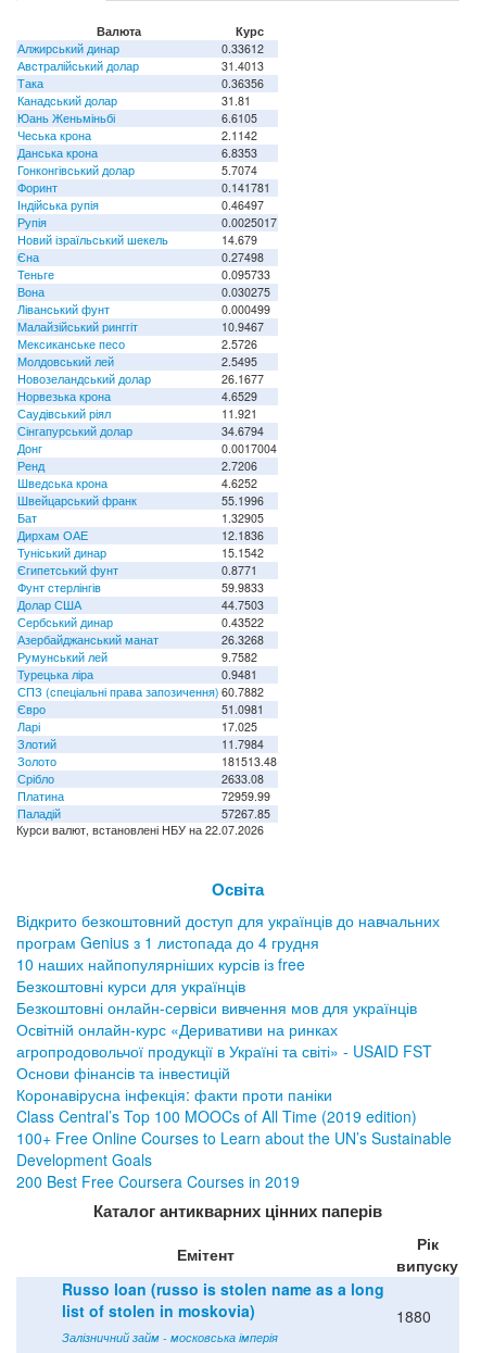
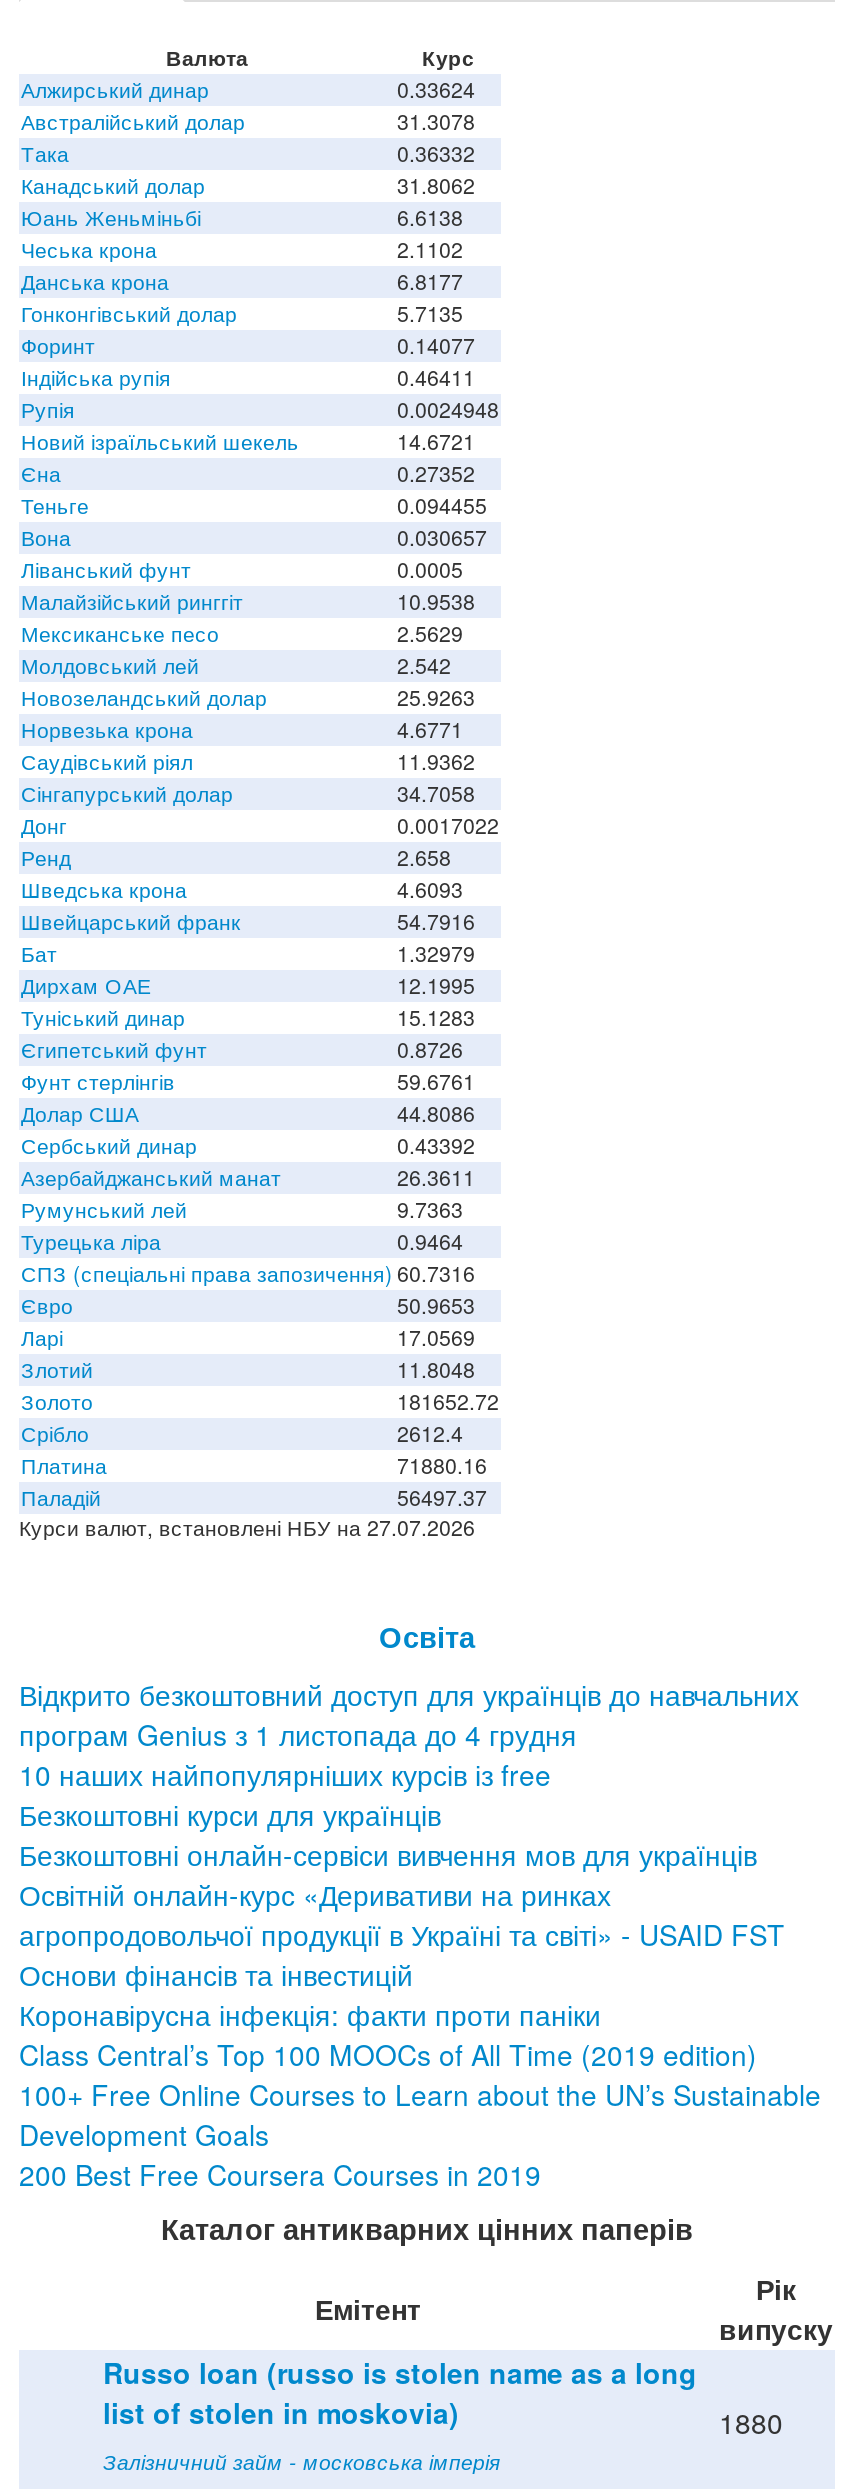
- 0.33612
+ 0.33624

- 31.4013
+ 31.3078

- 0.36356
+ 0.36332

- 31.81
+ 31.8062

- 6.6105
+ 6.6138

- 2.1142
+ 2.1102

- 6.8353
+ 6.8177

- 5.7074
+ 5.7135

- 0.141781
+ 0.14077

- 0.46497
+ 0.46411

- 0.0025017
+ 0.0024948

- 14.679
+ 14.6721

- 0.27498
+ 0.27352

- 0.095733
+ 0.094455

- 0.030275
+ 0.030657

- 0.000499
+ 0.0005

- 10.9467
+ 10.9538

- 2.5726
+ 2.5629

- 2.5495
+ 2.542

- 26.1677
+ 25.9263

- 4.6529
+ 4.6771

- 11.921
+ 11.9362

- 34.6794
+ 34.7058

- 0.0017004
+ 0.0017022

- 2.7206
+ 2.658

- 4.6252
+ 4.6093

- 55.1996
+ 54.7916

- 1.32905
+ 1.32979

- 12.1836
+ 12.1995

- 15.1542
+ 15.1283

- 0.8771
+ 0.8726

- 59.9833
+ 59.6761

- 44.7503
+ 44.8086

- 0.43522
+ 0.43392

- 26.3268
+ 26.3611

- 9.7582
+ 9.7363

- 0.9481
+ 0.9464

- СПЗ (спеціальні права запозичення) 60.7882
+ СПЗ (спеціальні права запозичення) 60.7316

- 51.0981
+ 50.9653

- 17.025
+ 17.0569

- 11.7984
+ 11.8048

- 181513.48
+ 181652.72

- 2633.08
+ 2612.4

- 72959.99
+ 71880.16

- 57267.85
+ 56497.37

- Курси валют, встановлені НБУ на 22.07.2026
+ Курси валют, встановлені НБУ на 27.07.2026
